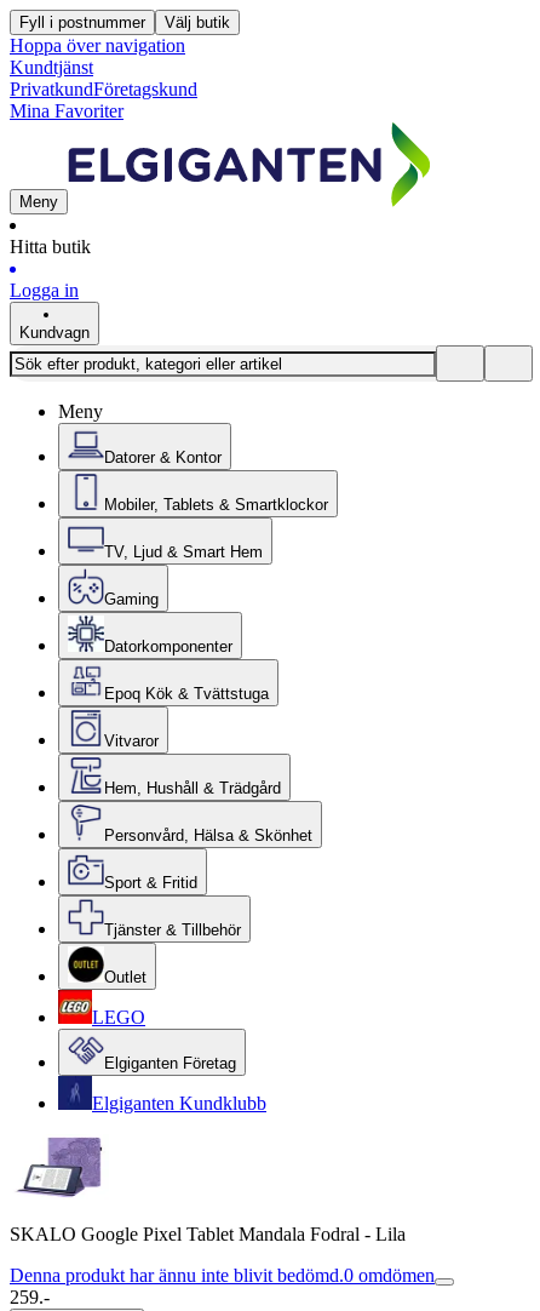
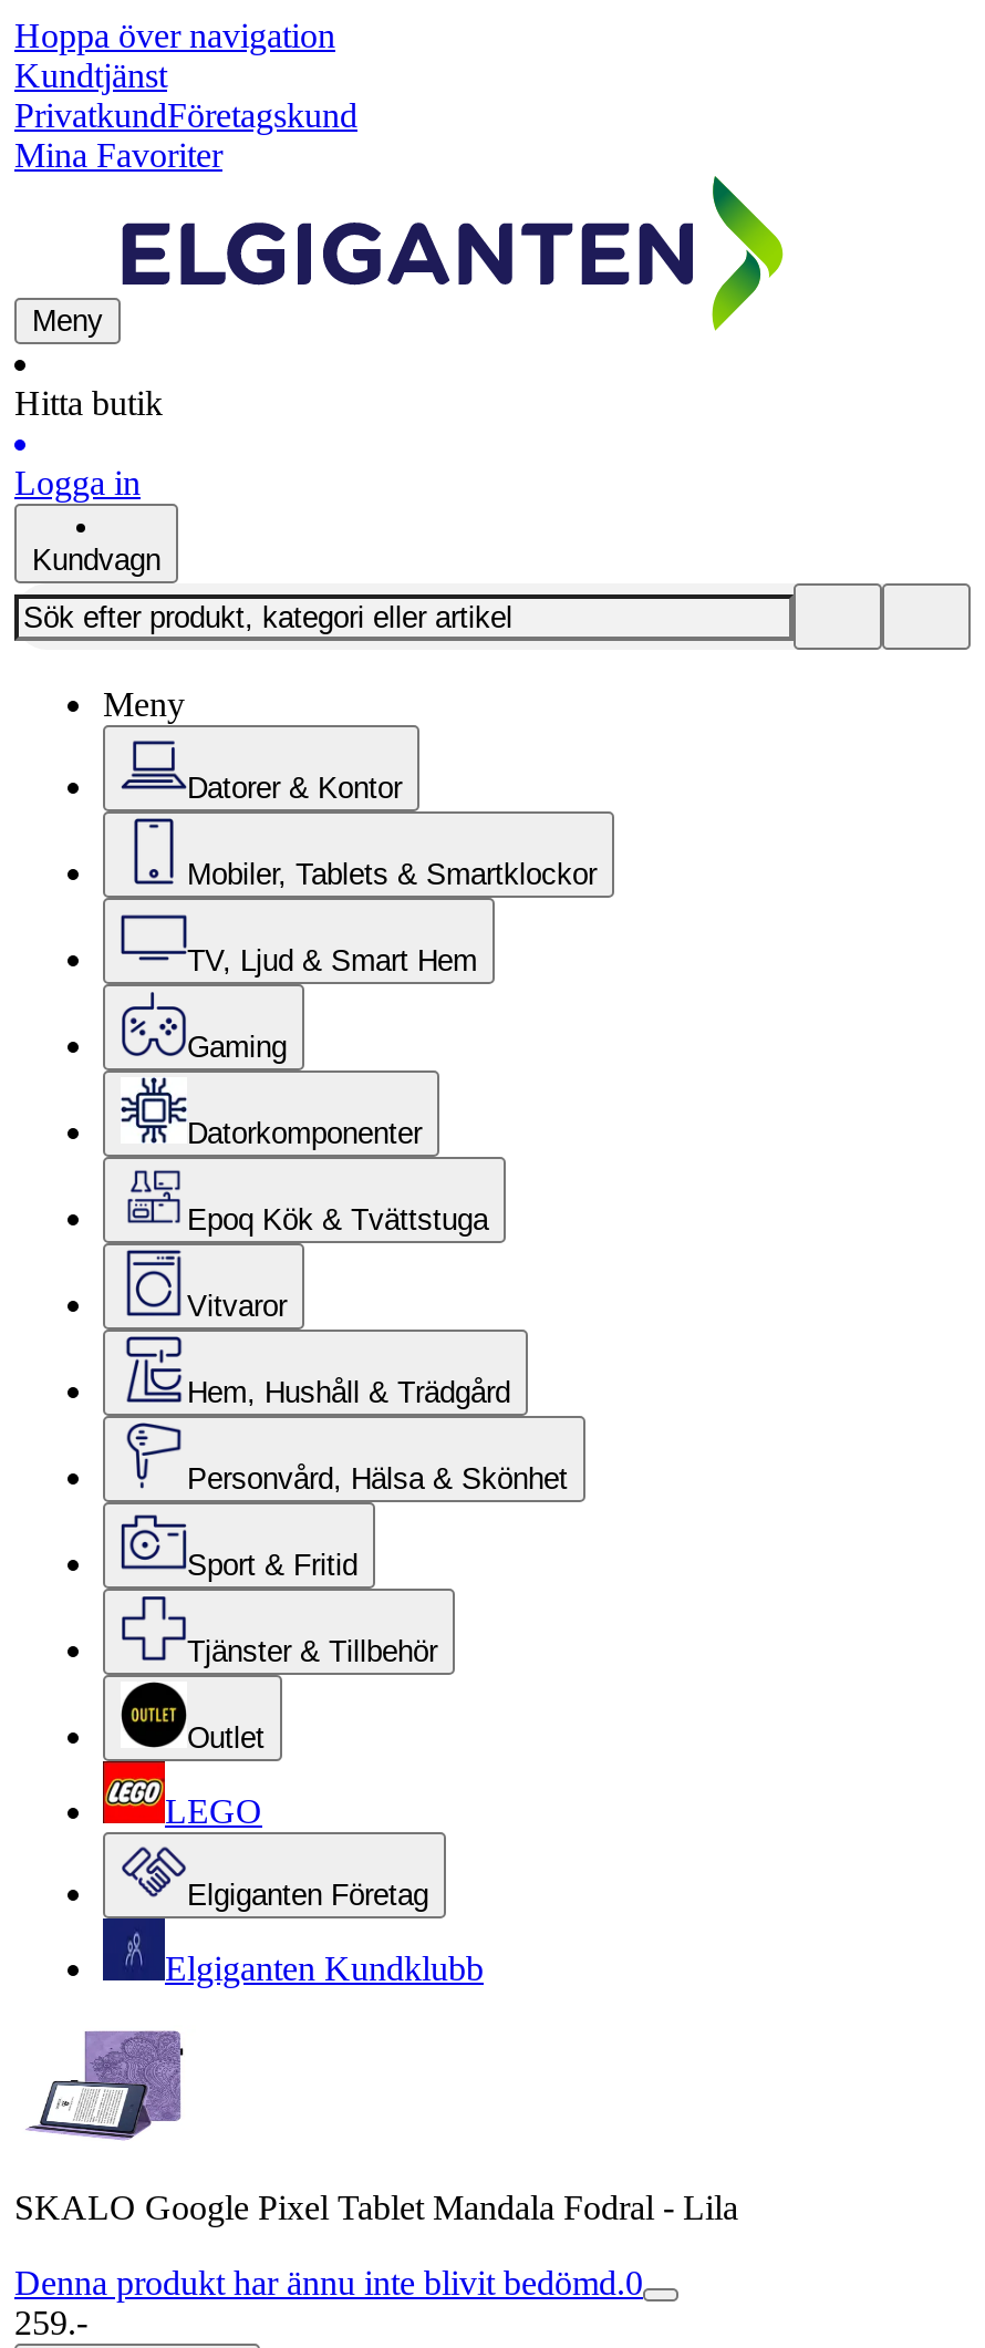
- Fyll i postnummer
- Välj butik

- Denna produkt har ännu inte blivit bedömd.0 omdömen
+ Denna produkt har ännu inte blivit bedömd.0
